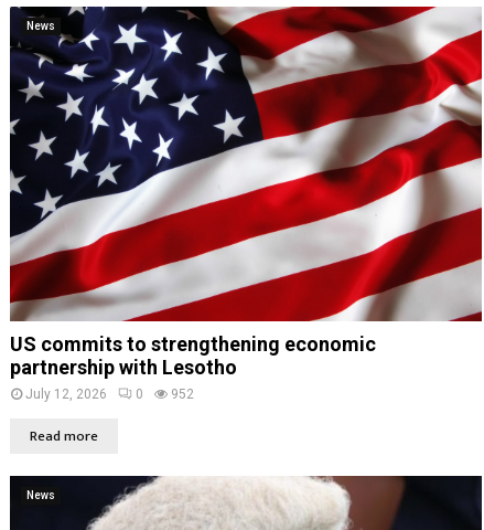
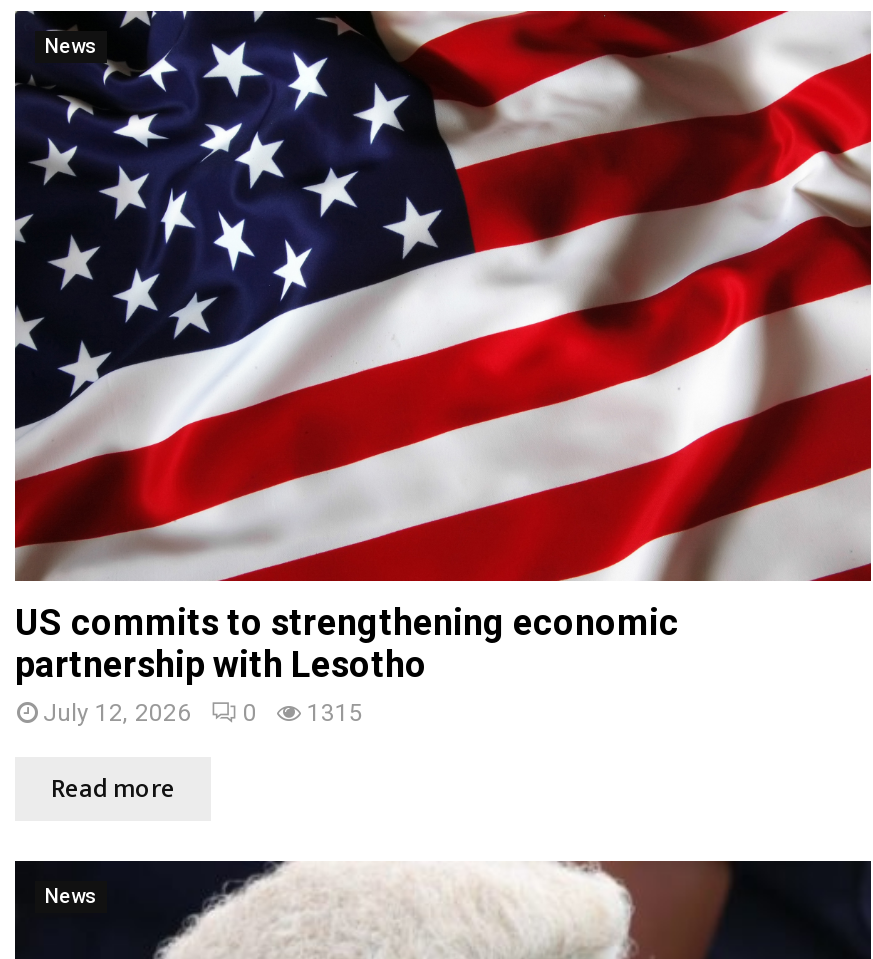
- July 12, 2026 0 952
+ July 12, 2026 0 1315
